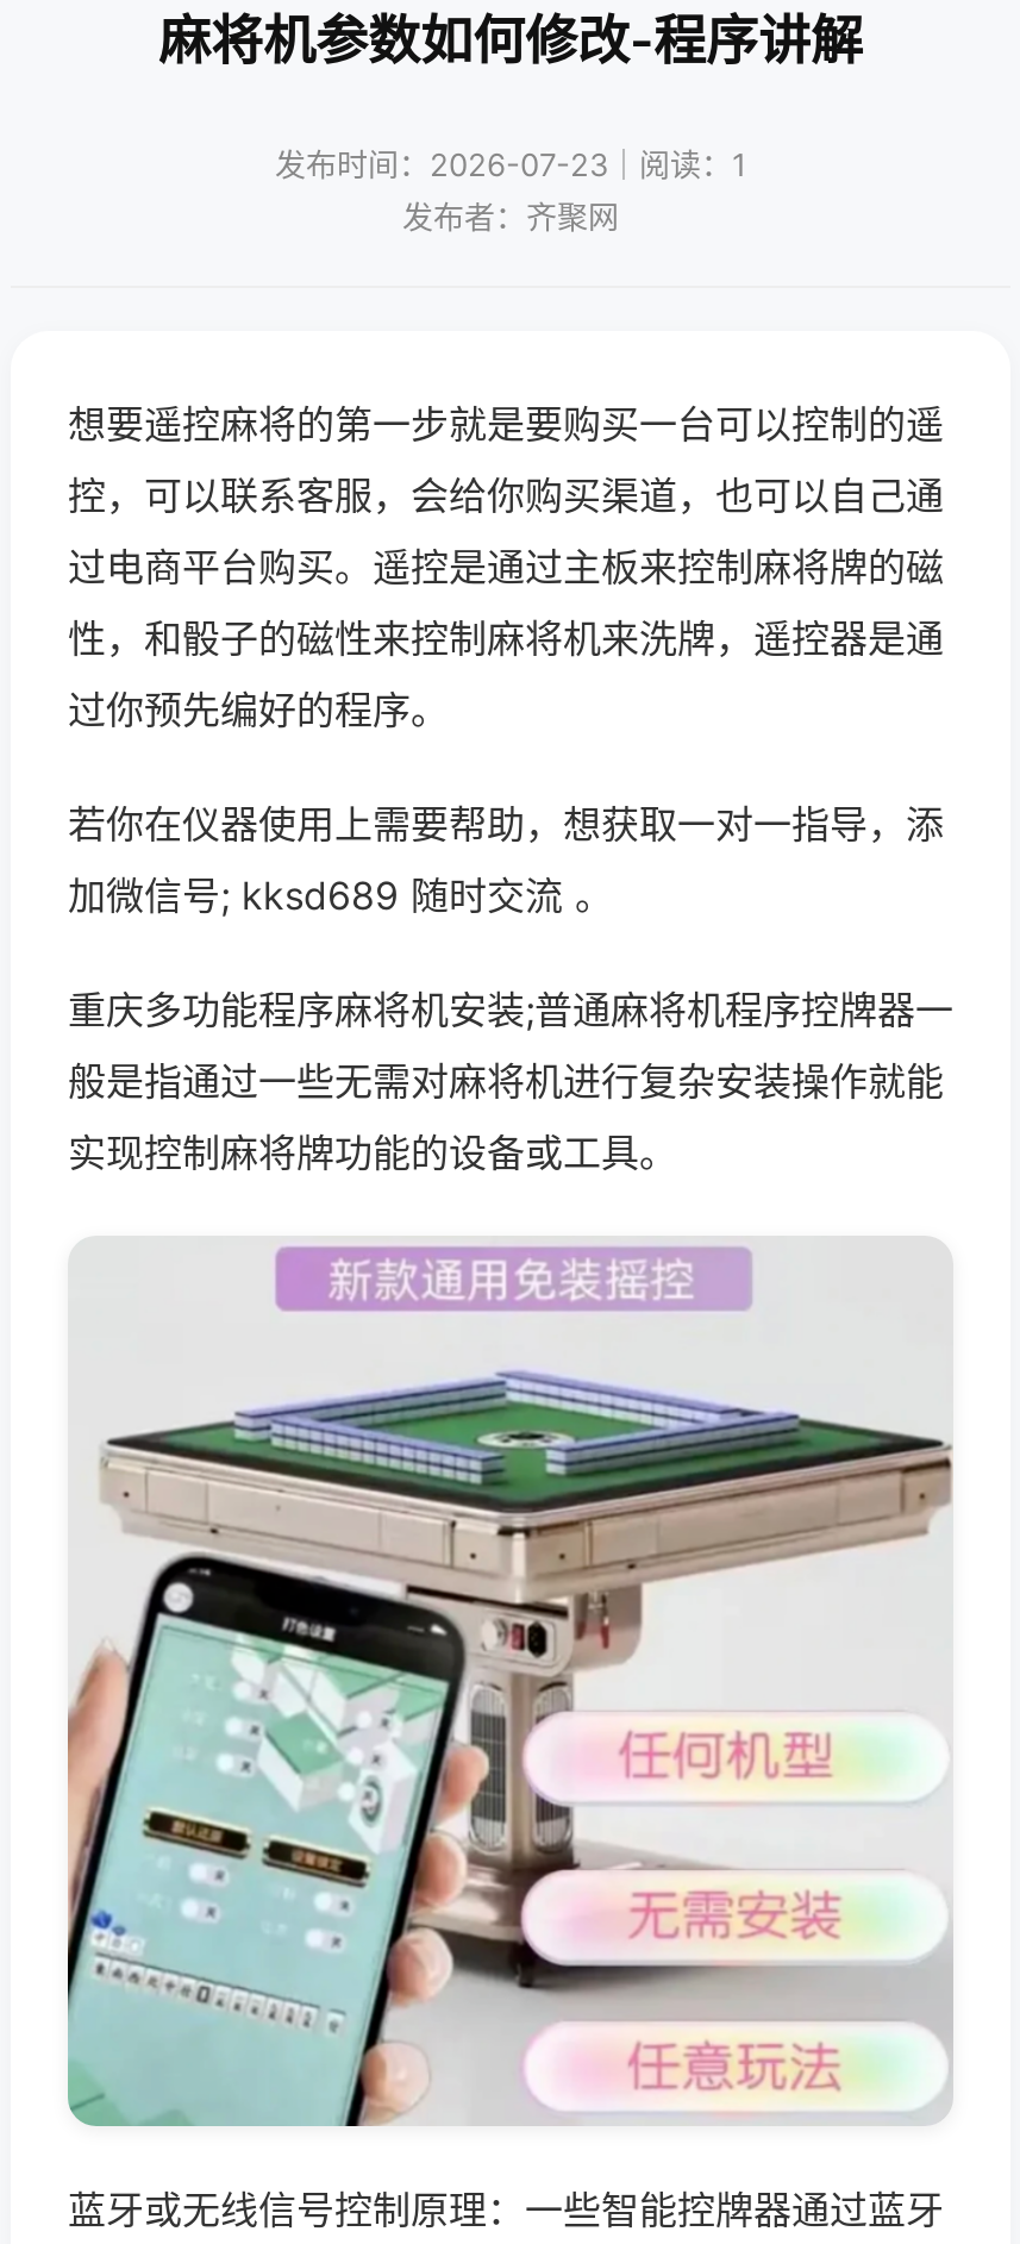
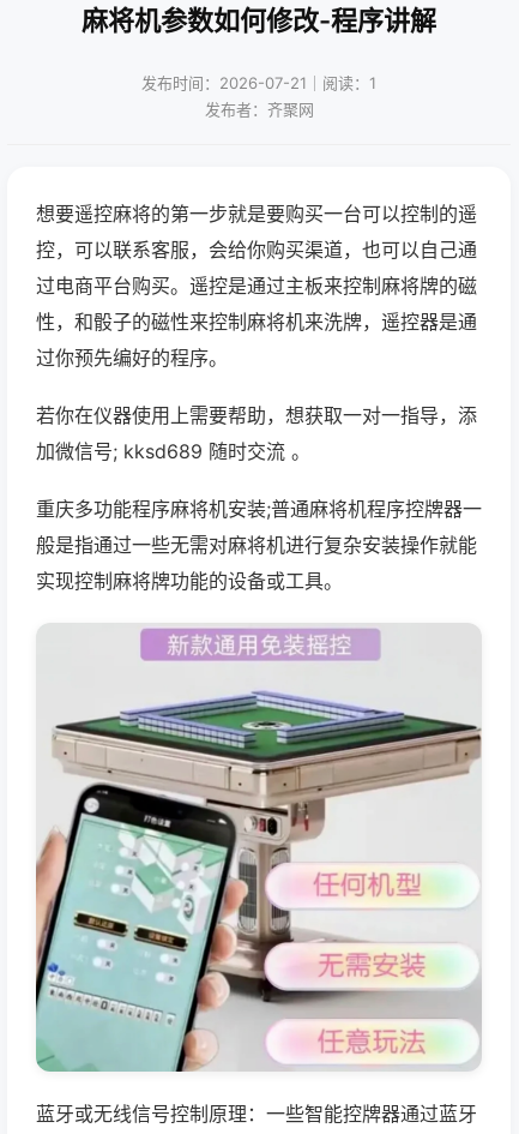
- 发布时间：2026-07-23｜阅读：1
+ 发布时间：2026-07-21｜阅读：1
